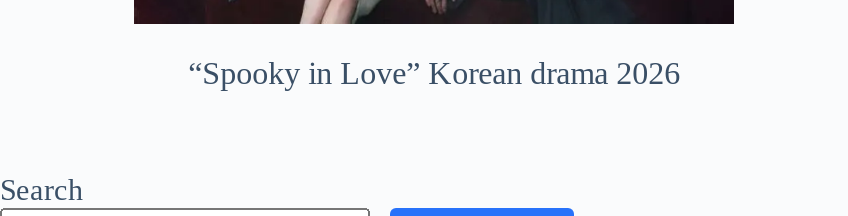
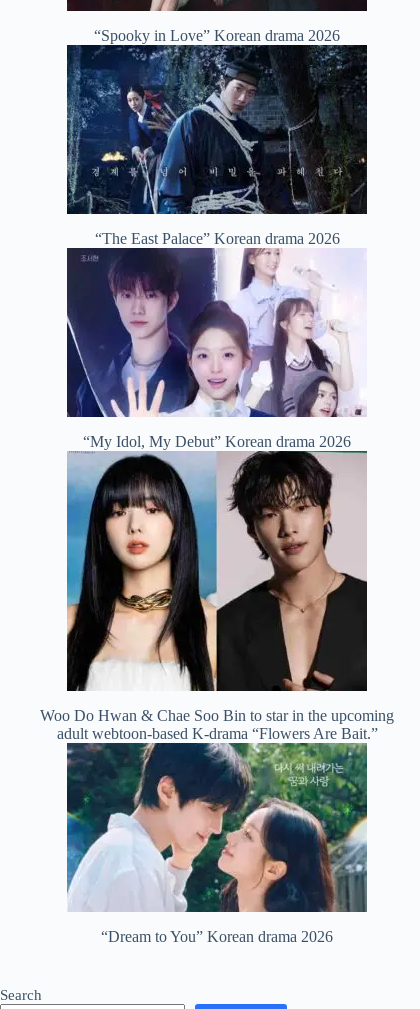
+ [image]
+ Woo Do Hwan & Chae Soo Bin to star in the upcoming
+ adult webtoon-based K-drama “Flowers Are Bait.”

+ [image]
+ “The East Palace” Korean drama 2026

+ [image]
+ “My Idol, My Debut” Korean drama 2026

+ [image]
+ “Dream to You” Korean drama 2026
